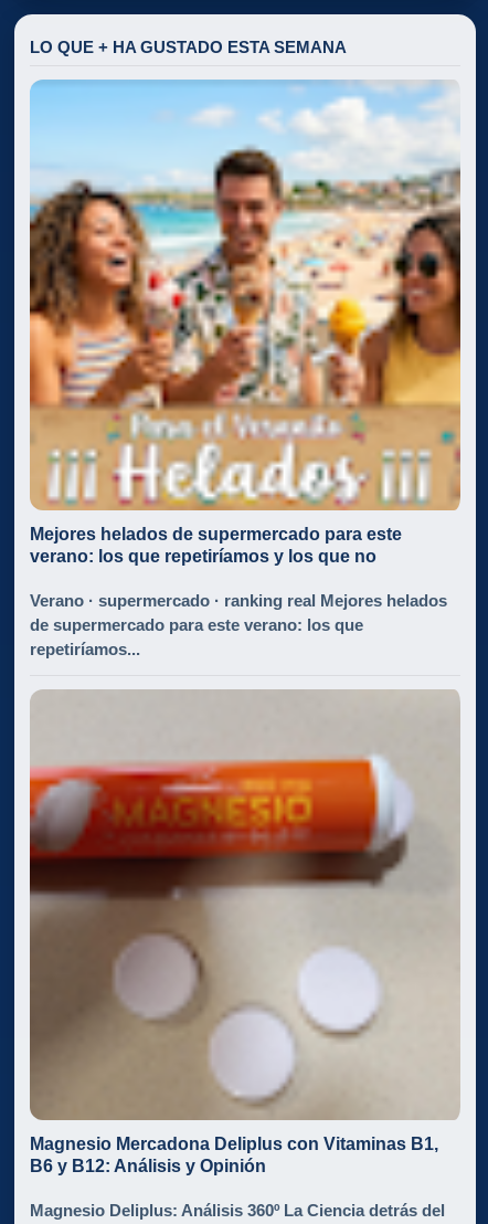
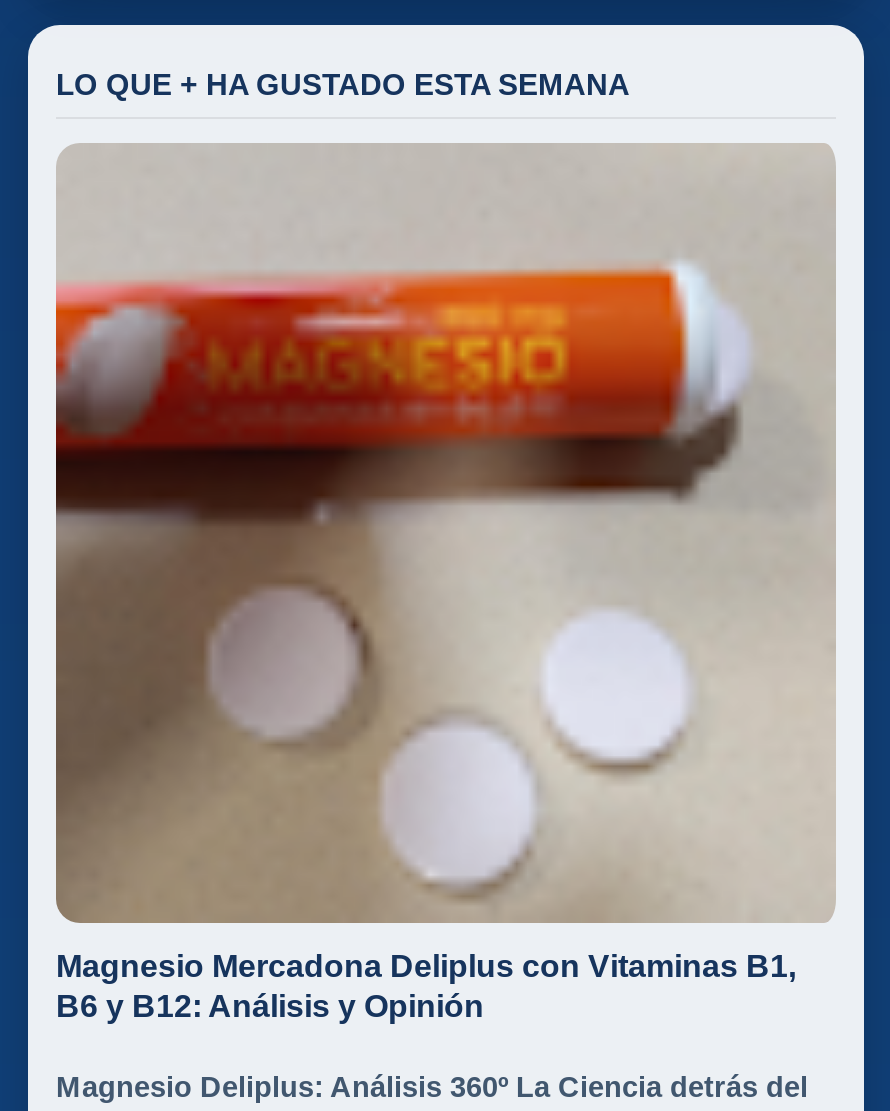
- [image]
- Mejores helados de supermercado para este
- verano: los que repetiríamos y los que no
- Verano · supermercado · ranking real Mejores helados
- de supermercado para este verano: los que
- repetiríamos...
